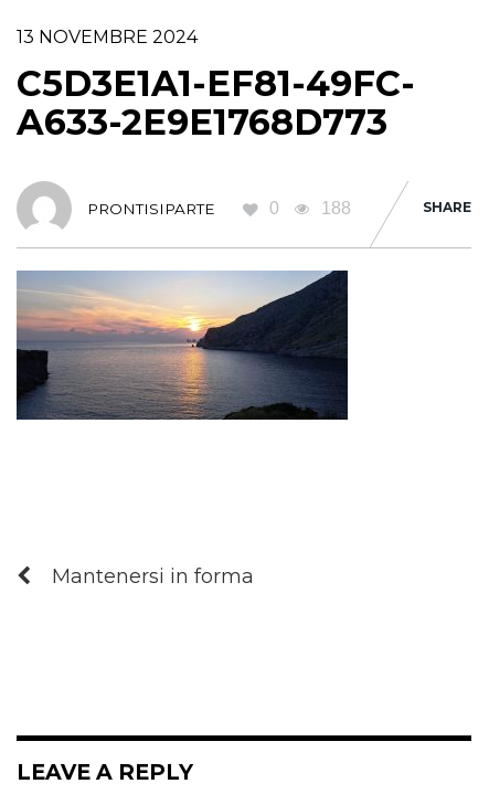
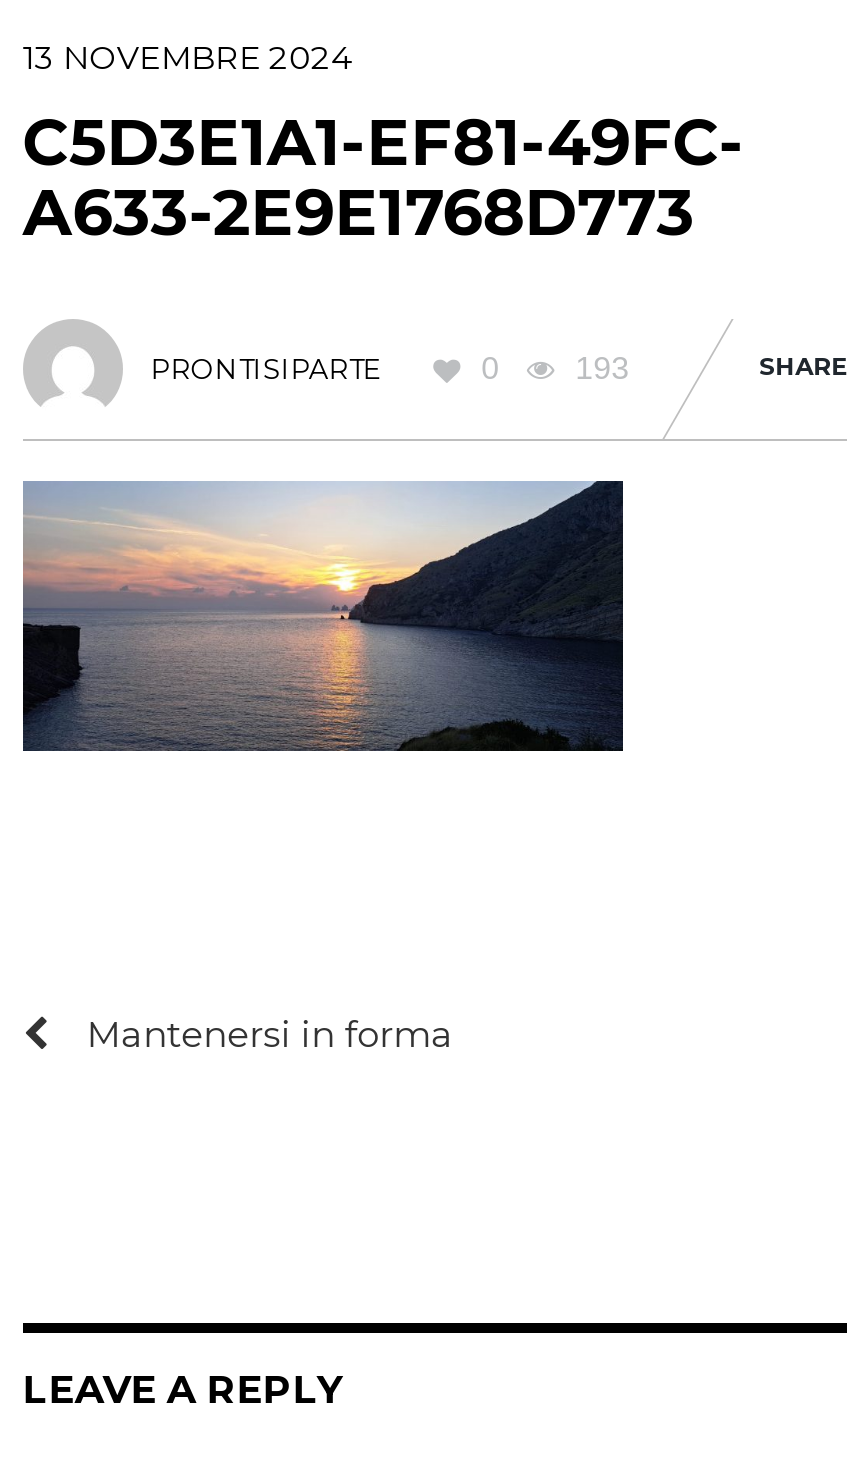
- 188
+ 193
